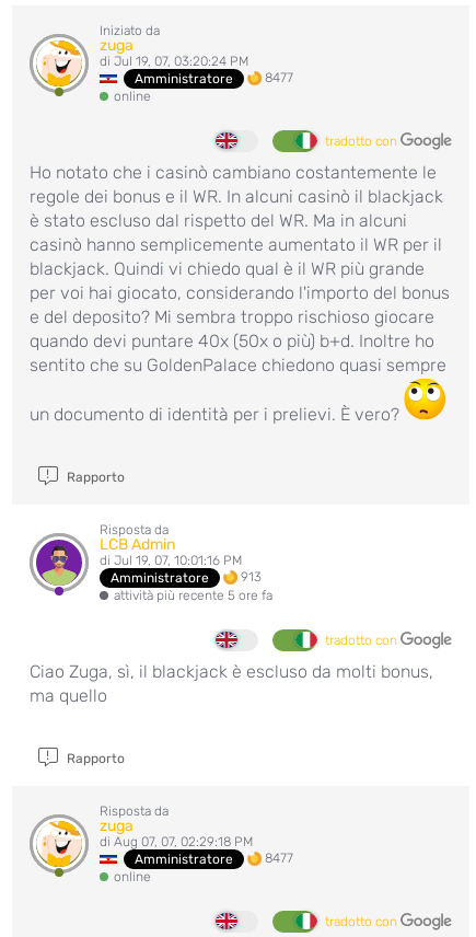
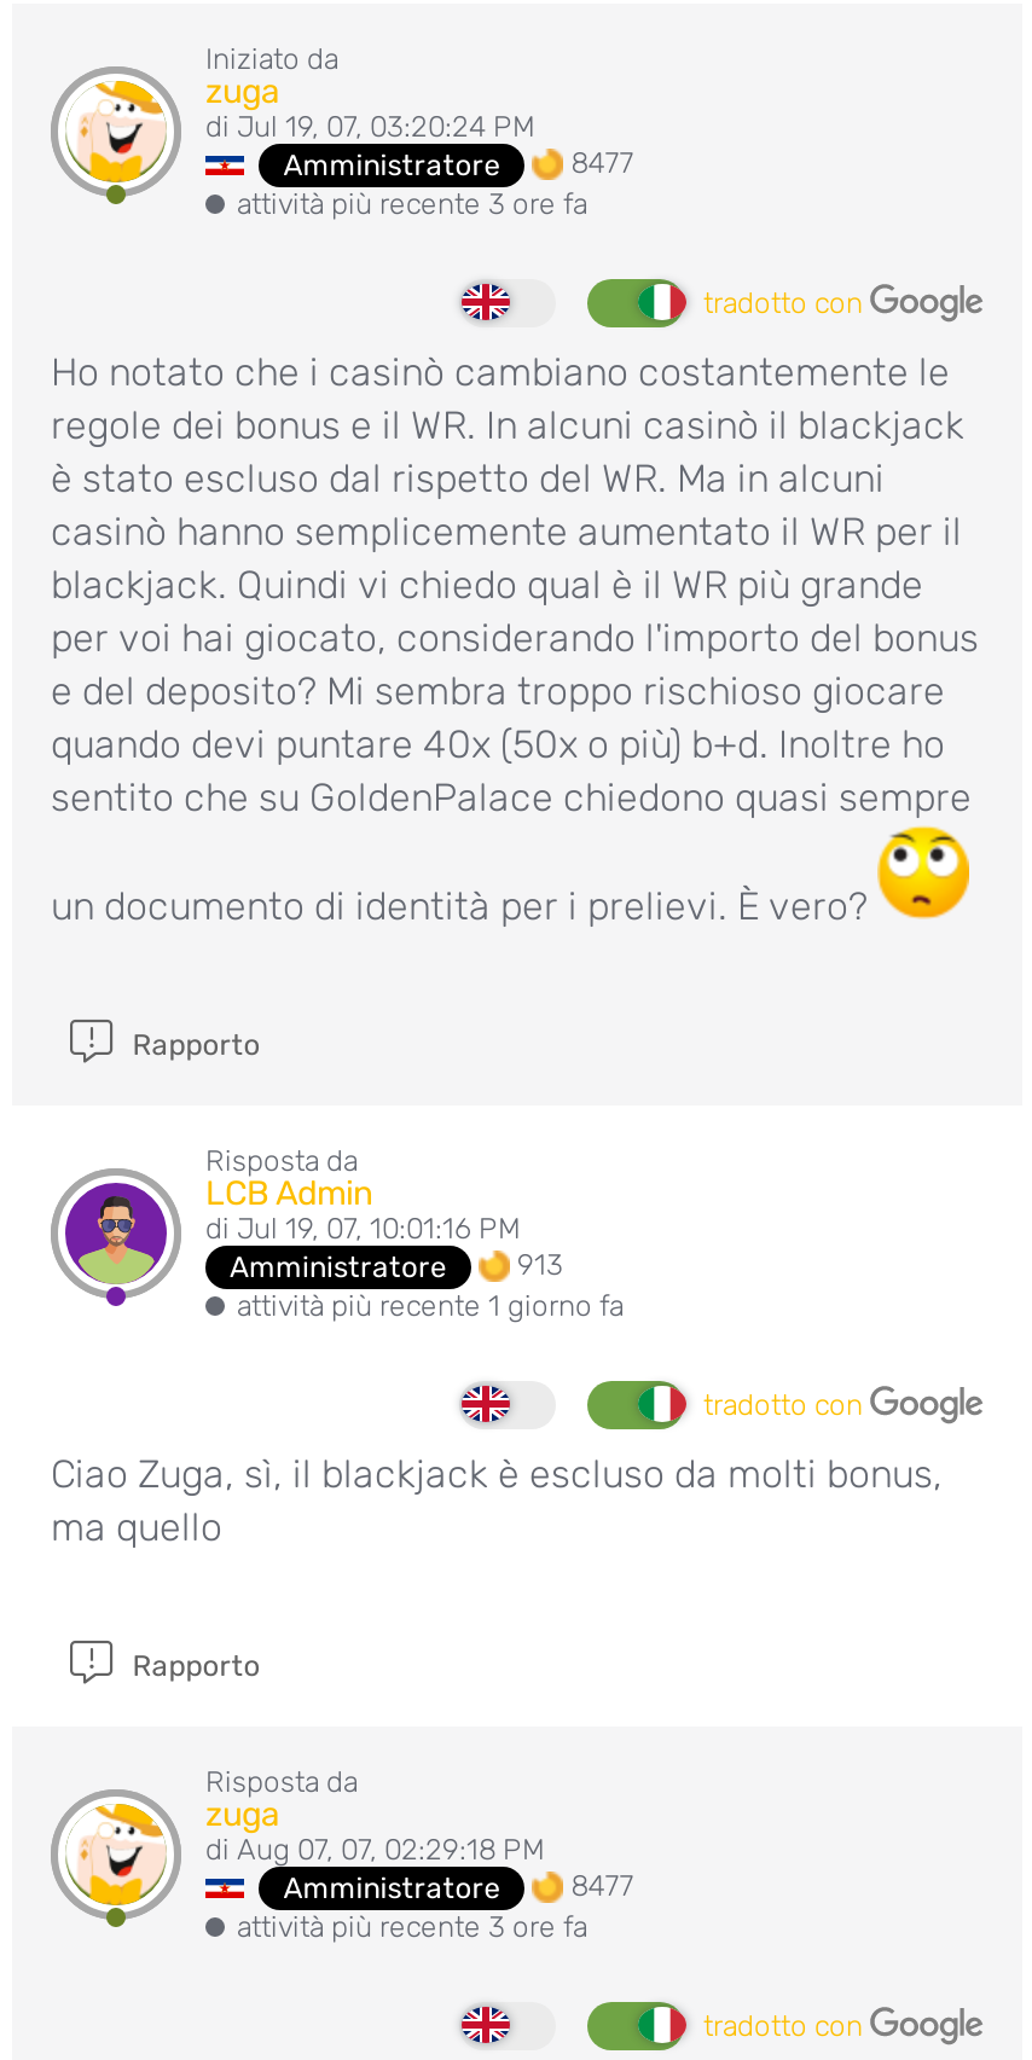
- online
+ attività più recente 3 ore fa

- attività più recente 5 ore fa
+ attività più recente 1 giorno fa

- online
+ attività più recente 3 ore fa
